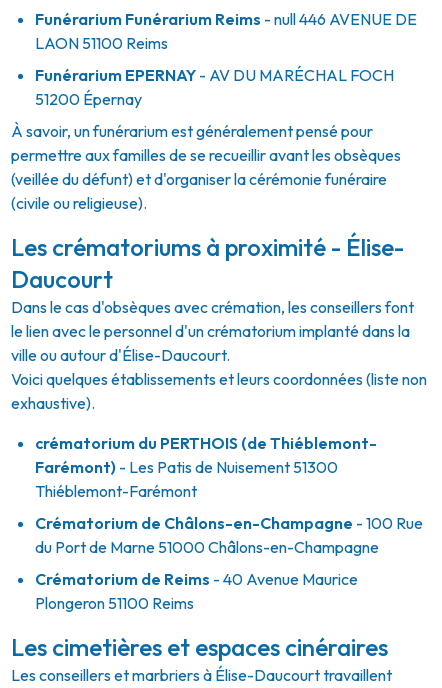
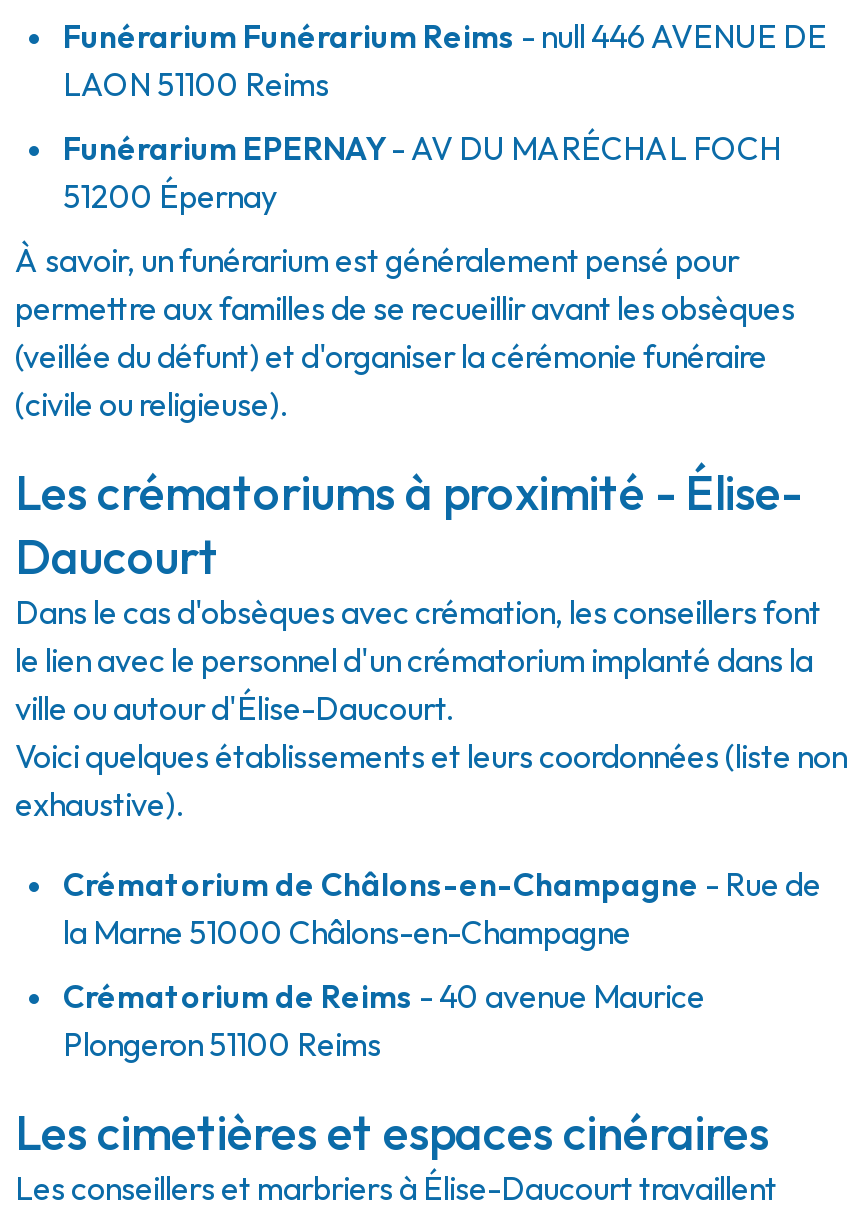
- crématorium du PERTHOIS (de Thiéblemont-
- Farémont) - Les Patis de Nuisement 51300
- Thiéblemont-Farémont
- Crématorium de Châlons-en-Champagne - 100 Rue
- du Port de Marne 51000 Châlons-en-Champagne
- Crématorium de Reims - 40 Avenue Maurice
+ Crématorium de Châlons-en-Champagne - Rue de
+ la Marne 51000 Châlons-en-Champagne
+ Crématorium de Reims - 40 avenue Maurice
